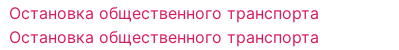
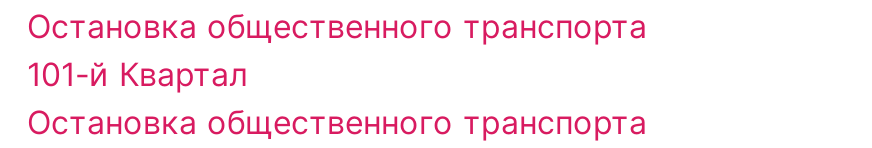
+ 101-й Квартал
